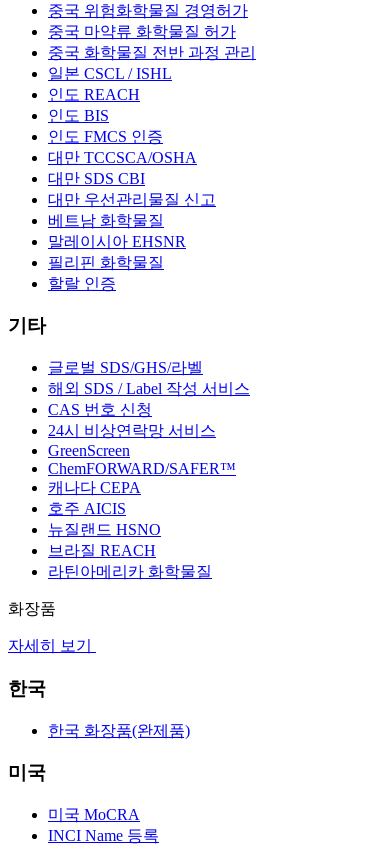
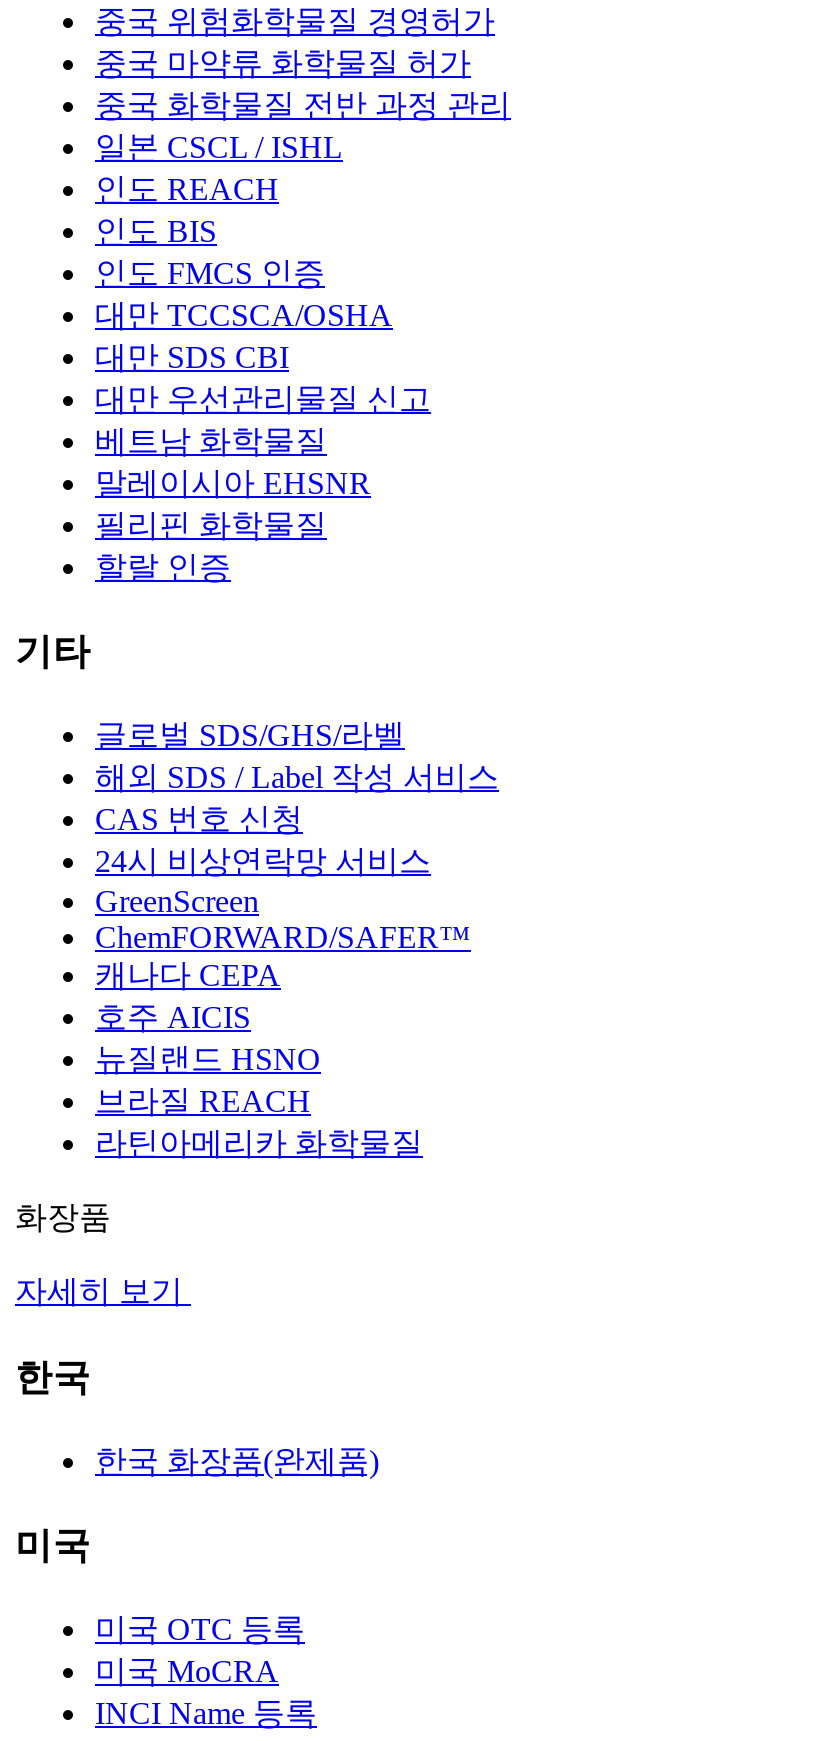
+ 미국 OTC 등록
